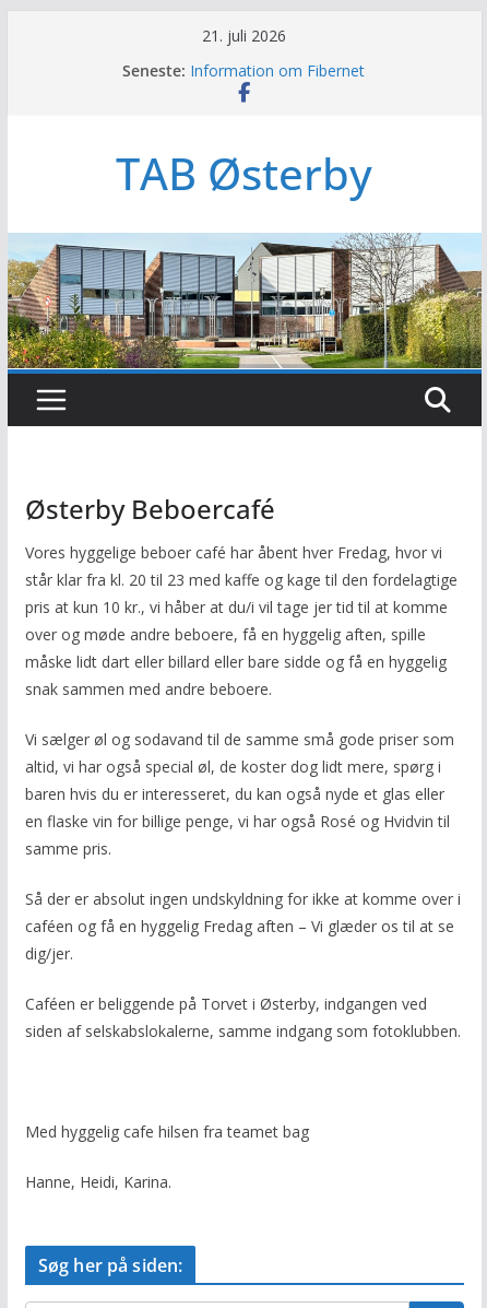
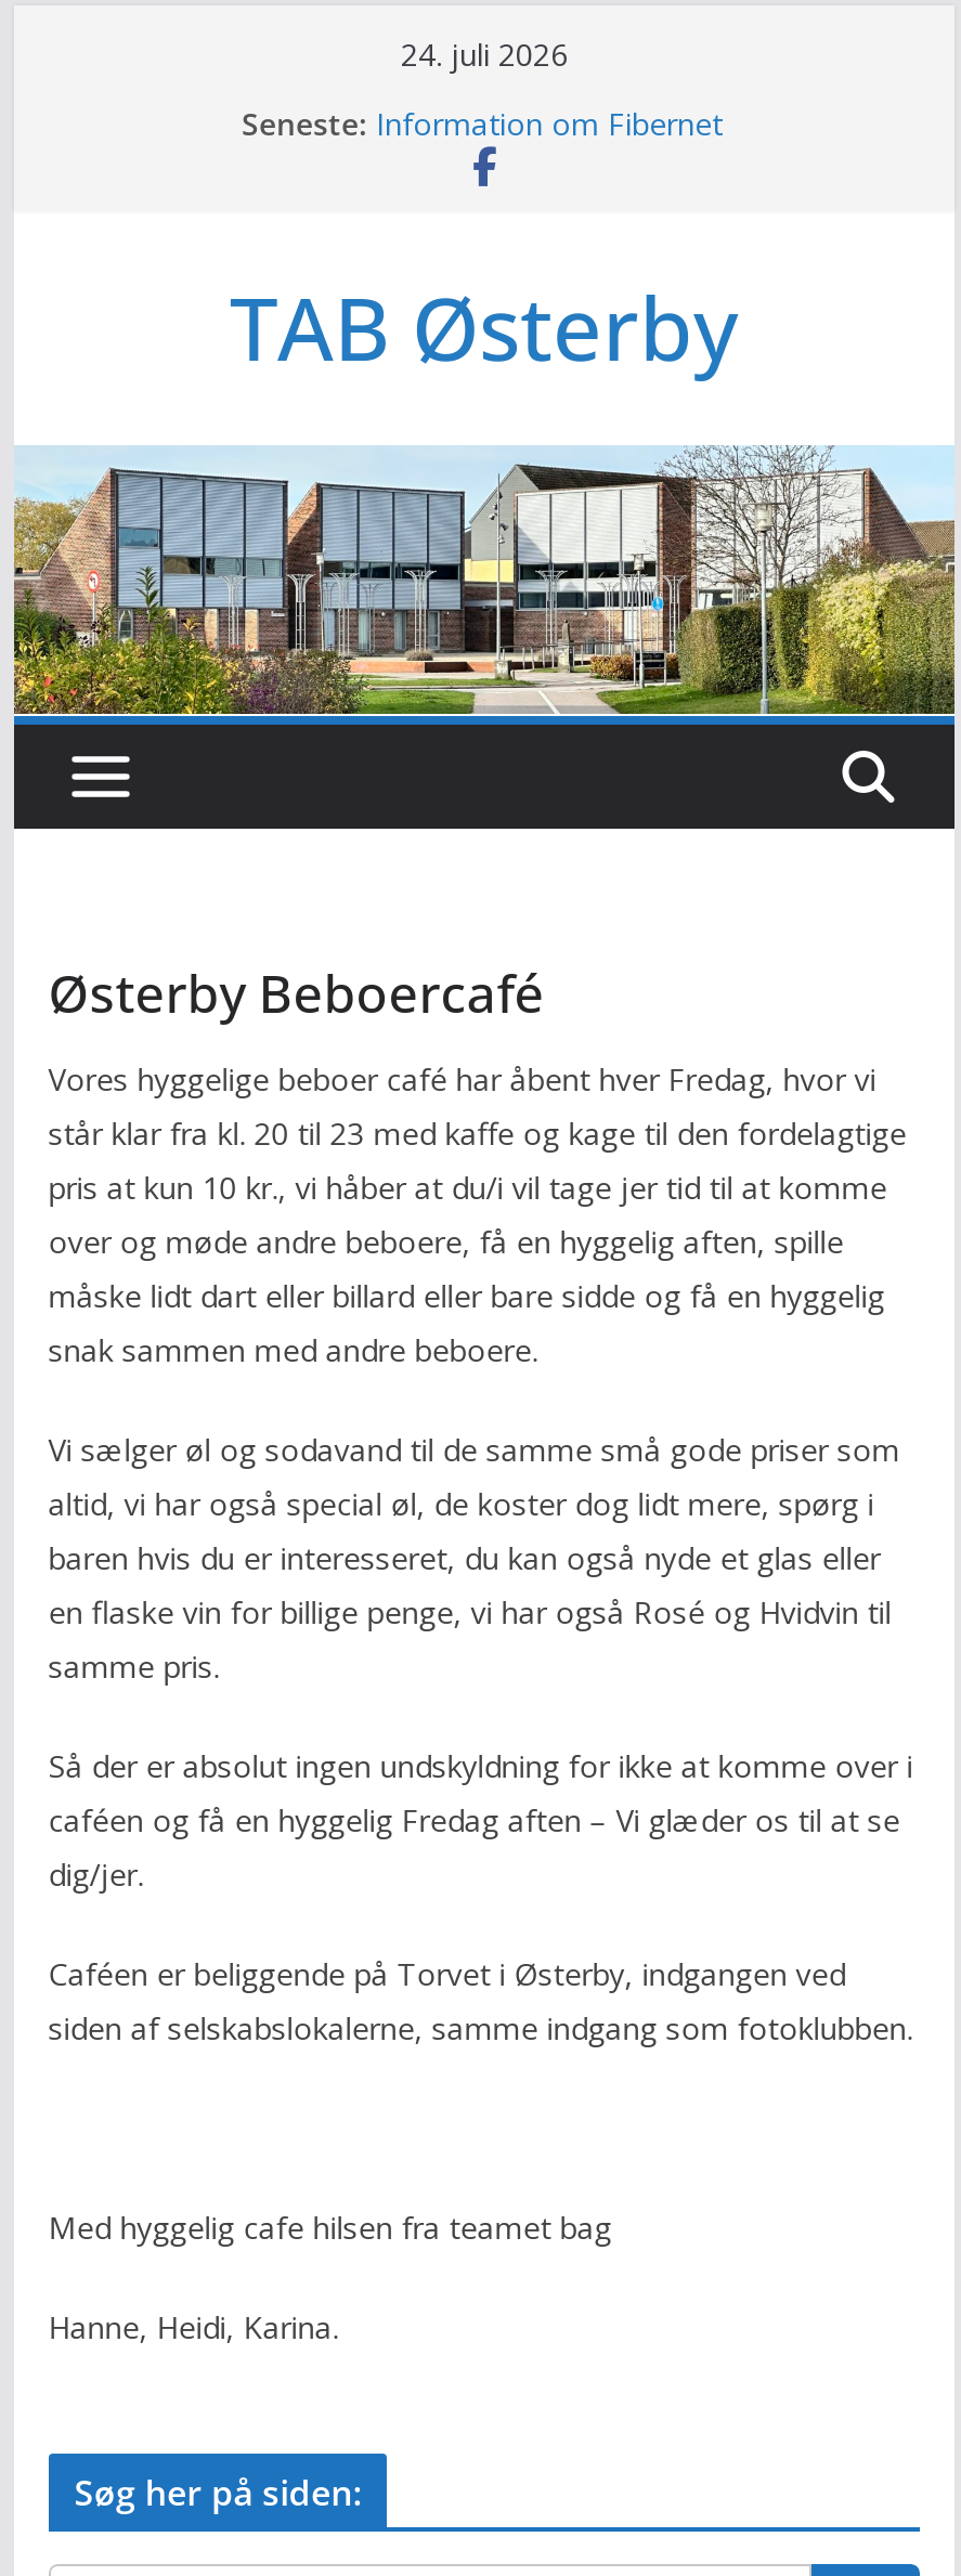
- 21. juli 2026
+ 24. juli 2026
